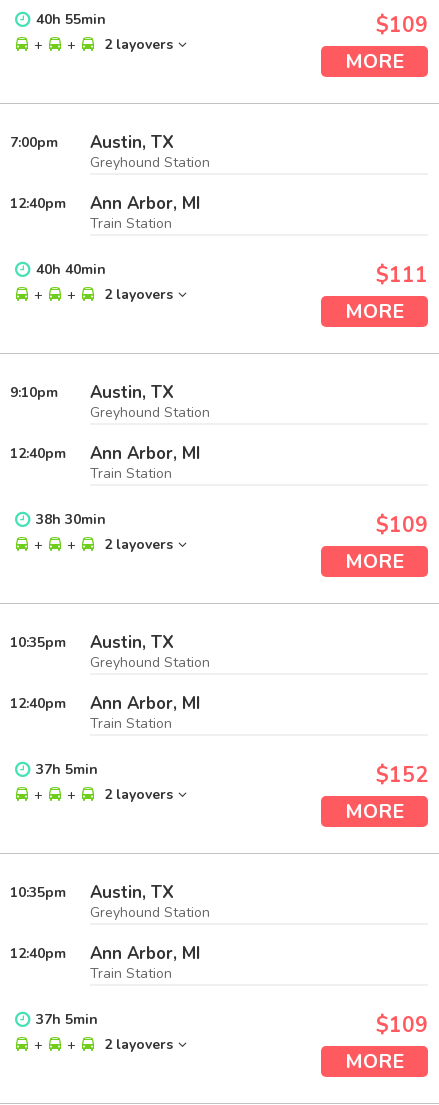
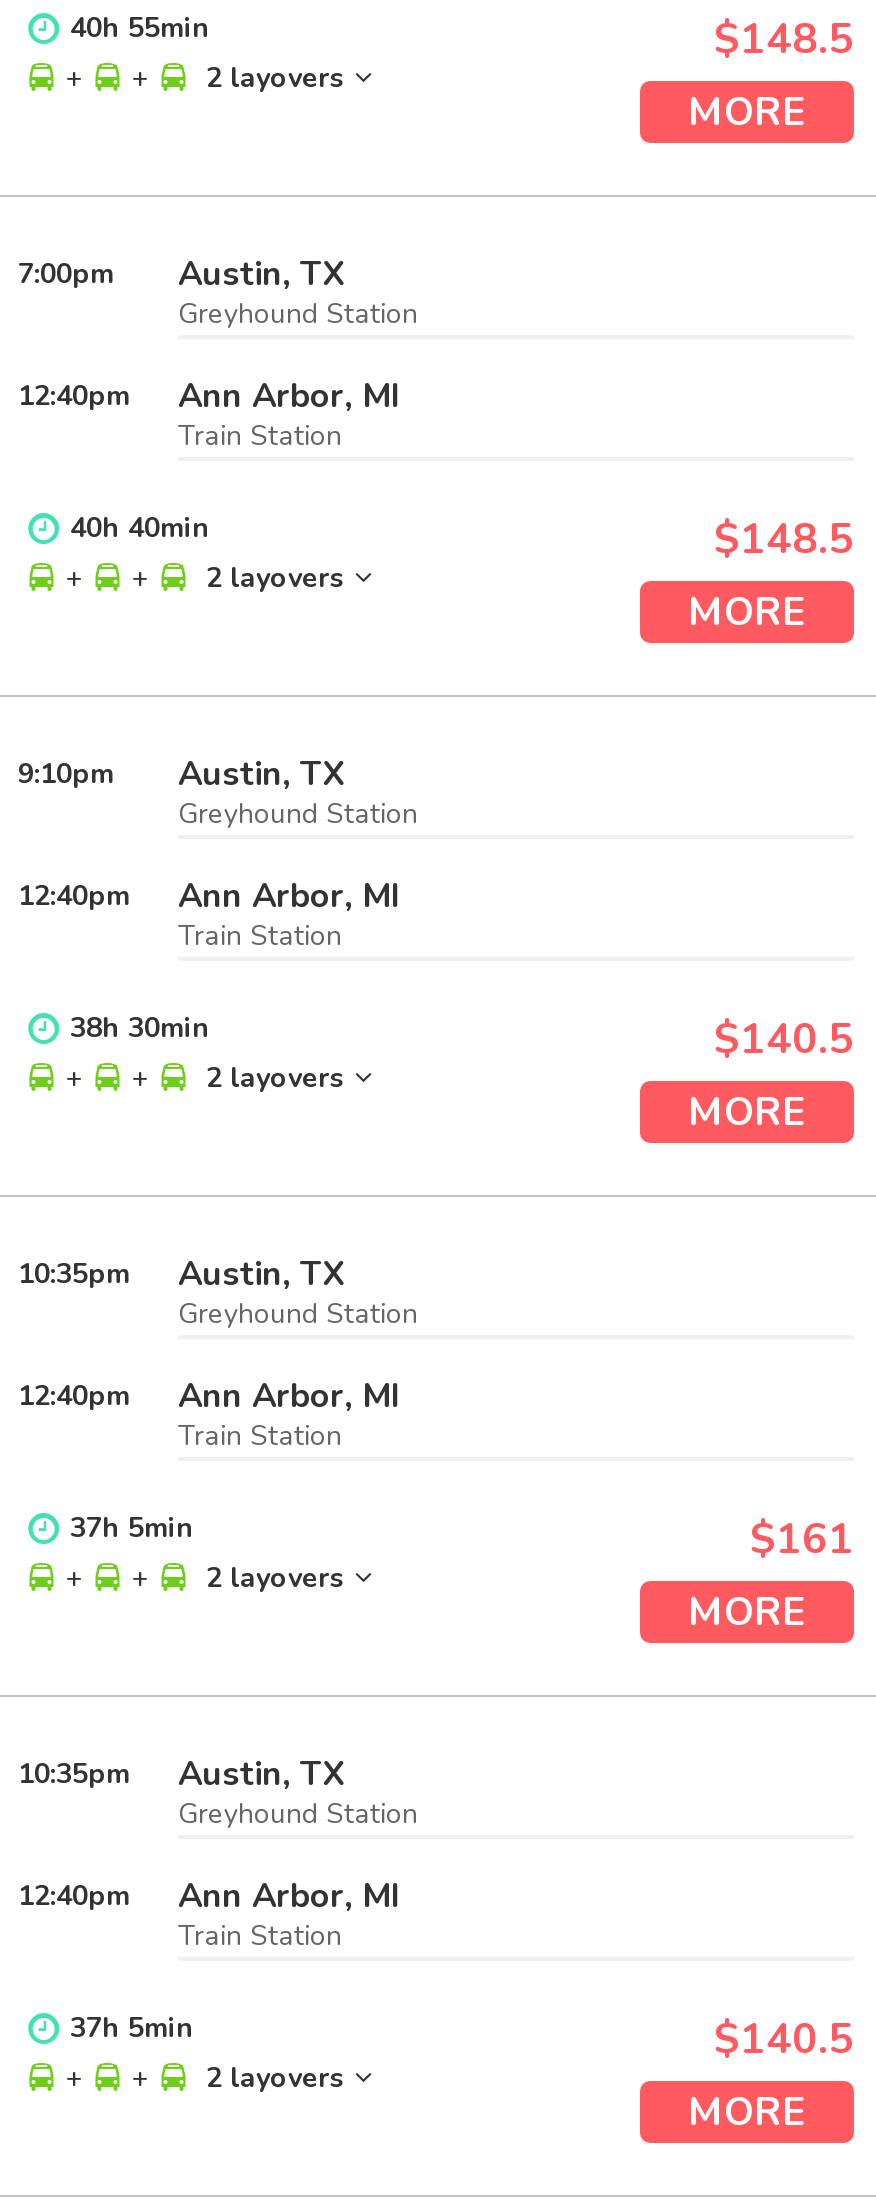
- $109
+ $148.5

- $111
+ $148.5

- $109
+ $140.5

- $152
+ $161

- $109
+ $140.5
